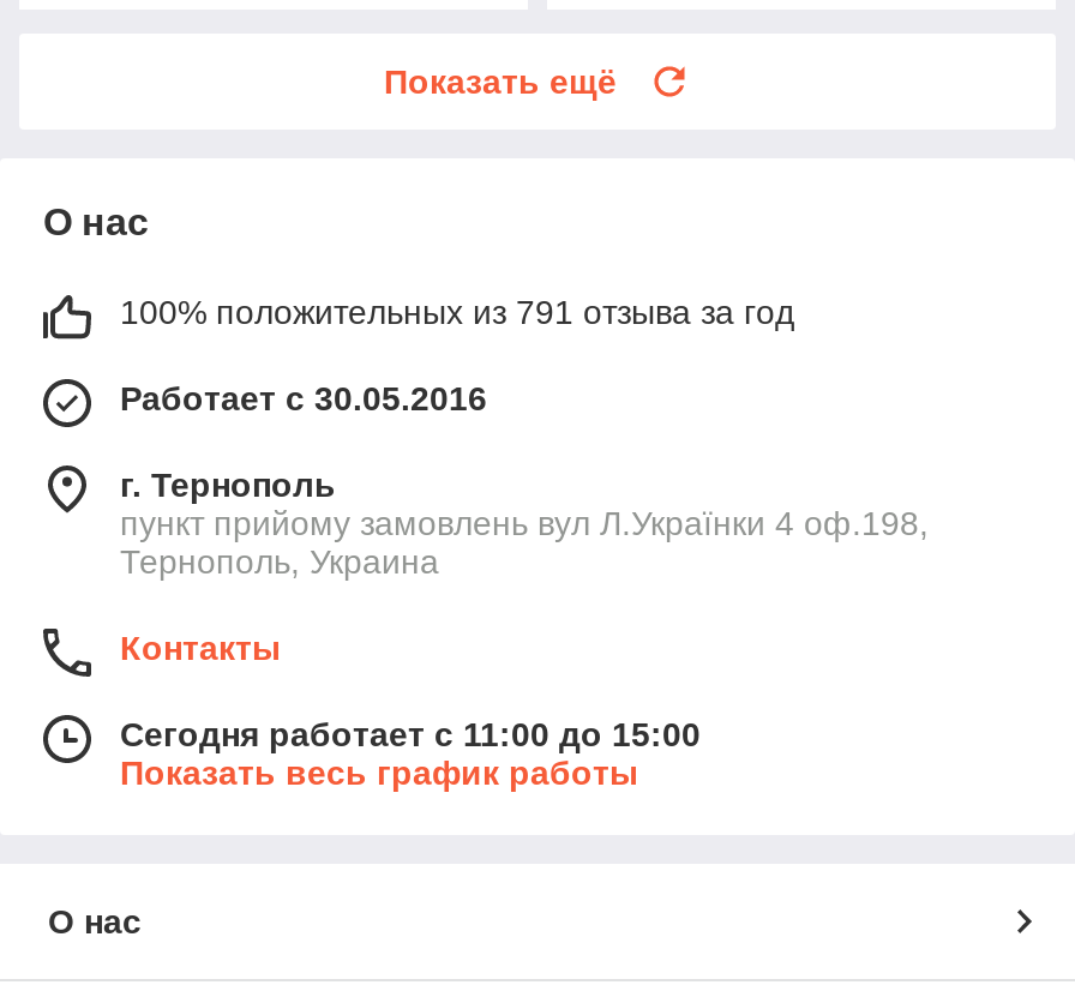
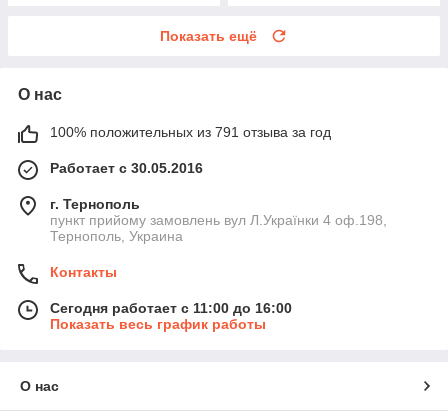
- Сегодня работает с 11:00 до 15:00
+ Сегодня работает с 11:00 до 16:00
